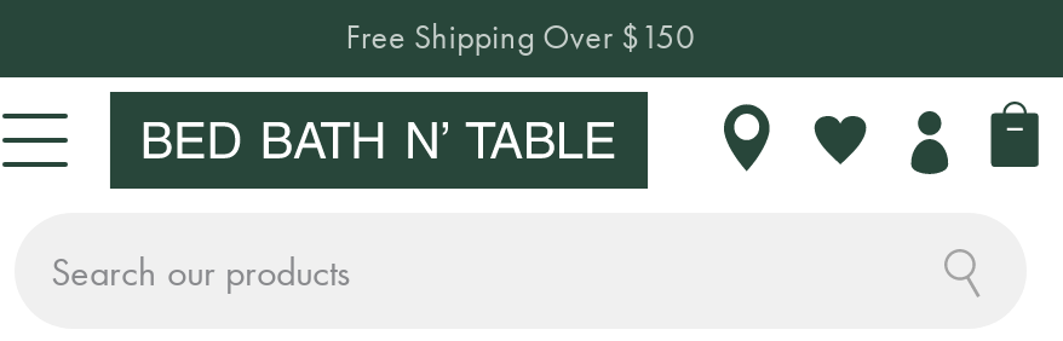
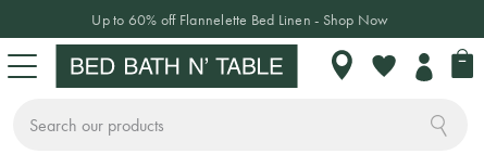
- Free Shipping Over $150
+ Up to 60% off Flannelette Bed Linen - Shop Now
